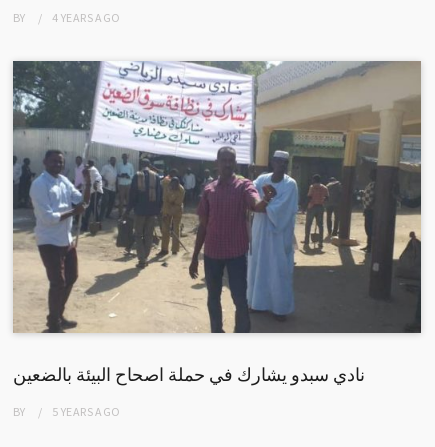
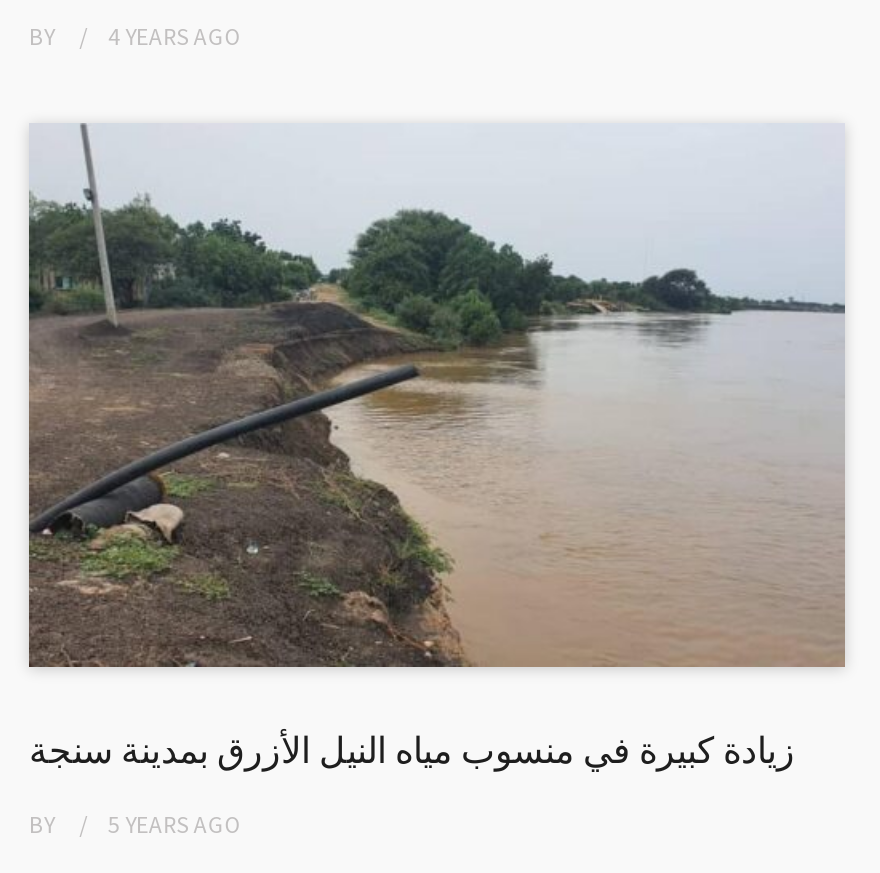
- [image]
- نادي سبدو يشارك في حملة اصحاح البيئة بالضعين
+ [image]
+ زيادة كبيرة في منسوب مياه النيل الأزرق بمدينة سنجة
